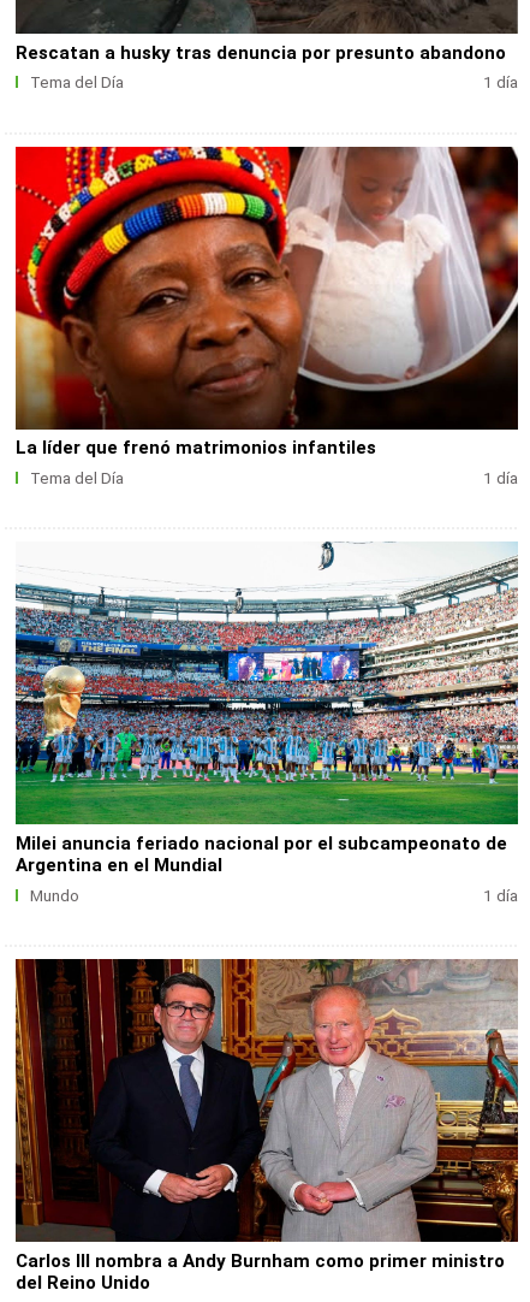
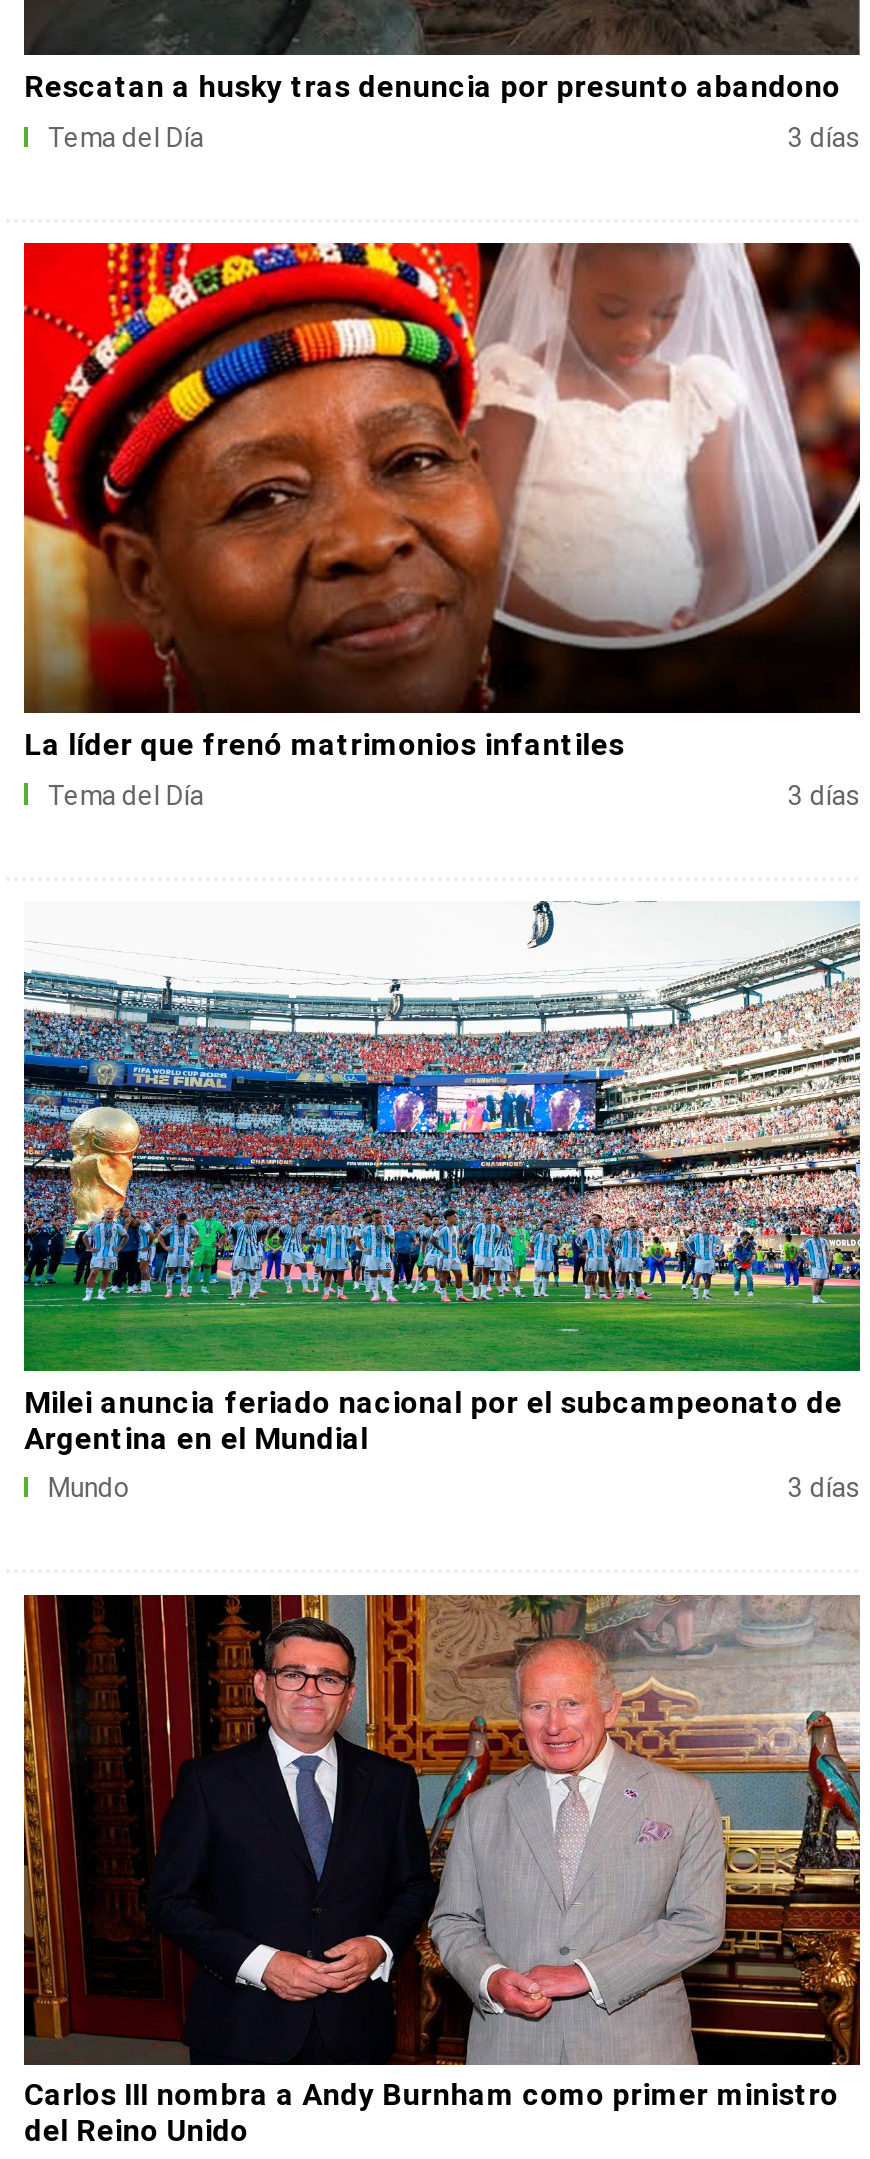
- 1 día
+ 3 días

- 1 día
+ 3 días

- 1 día
+ 3 días
